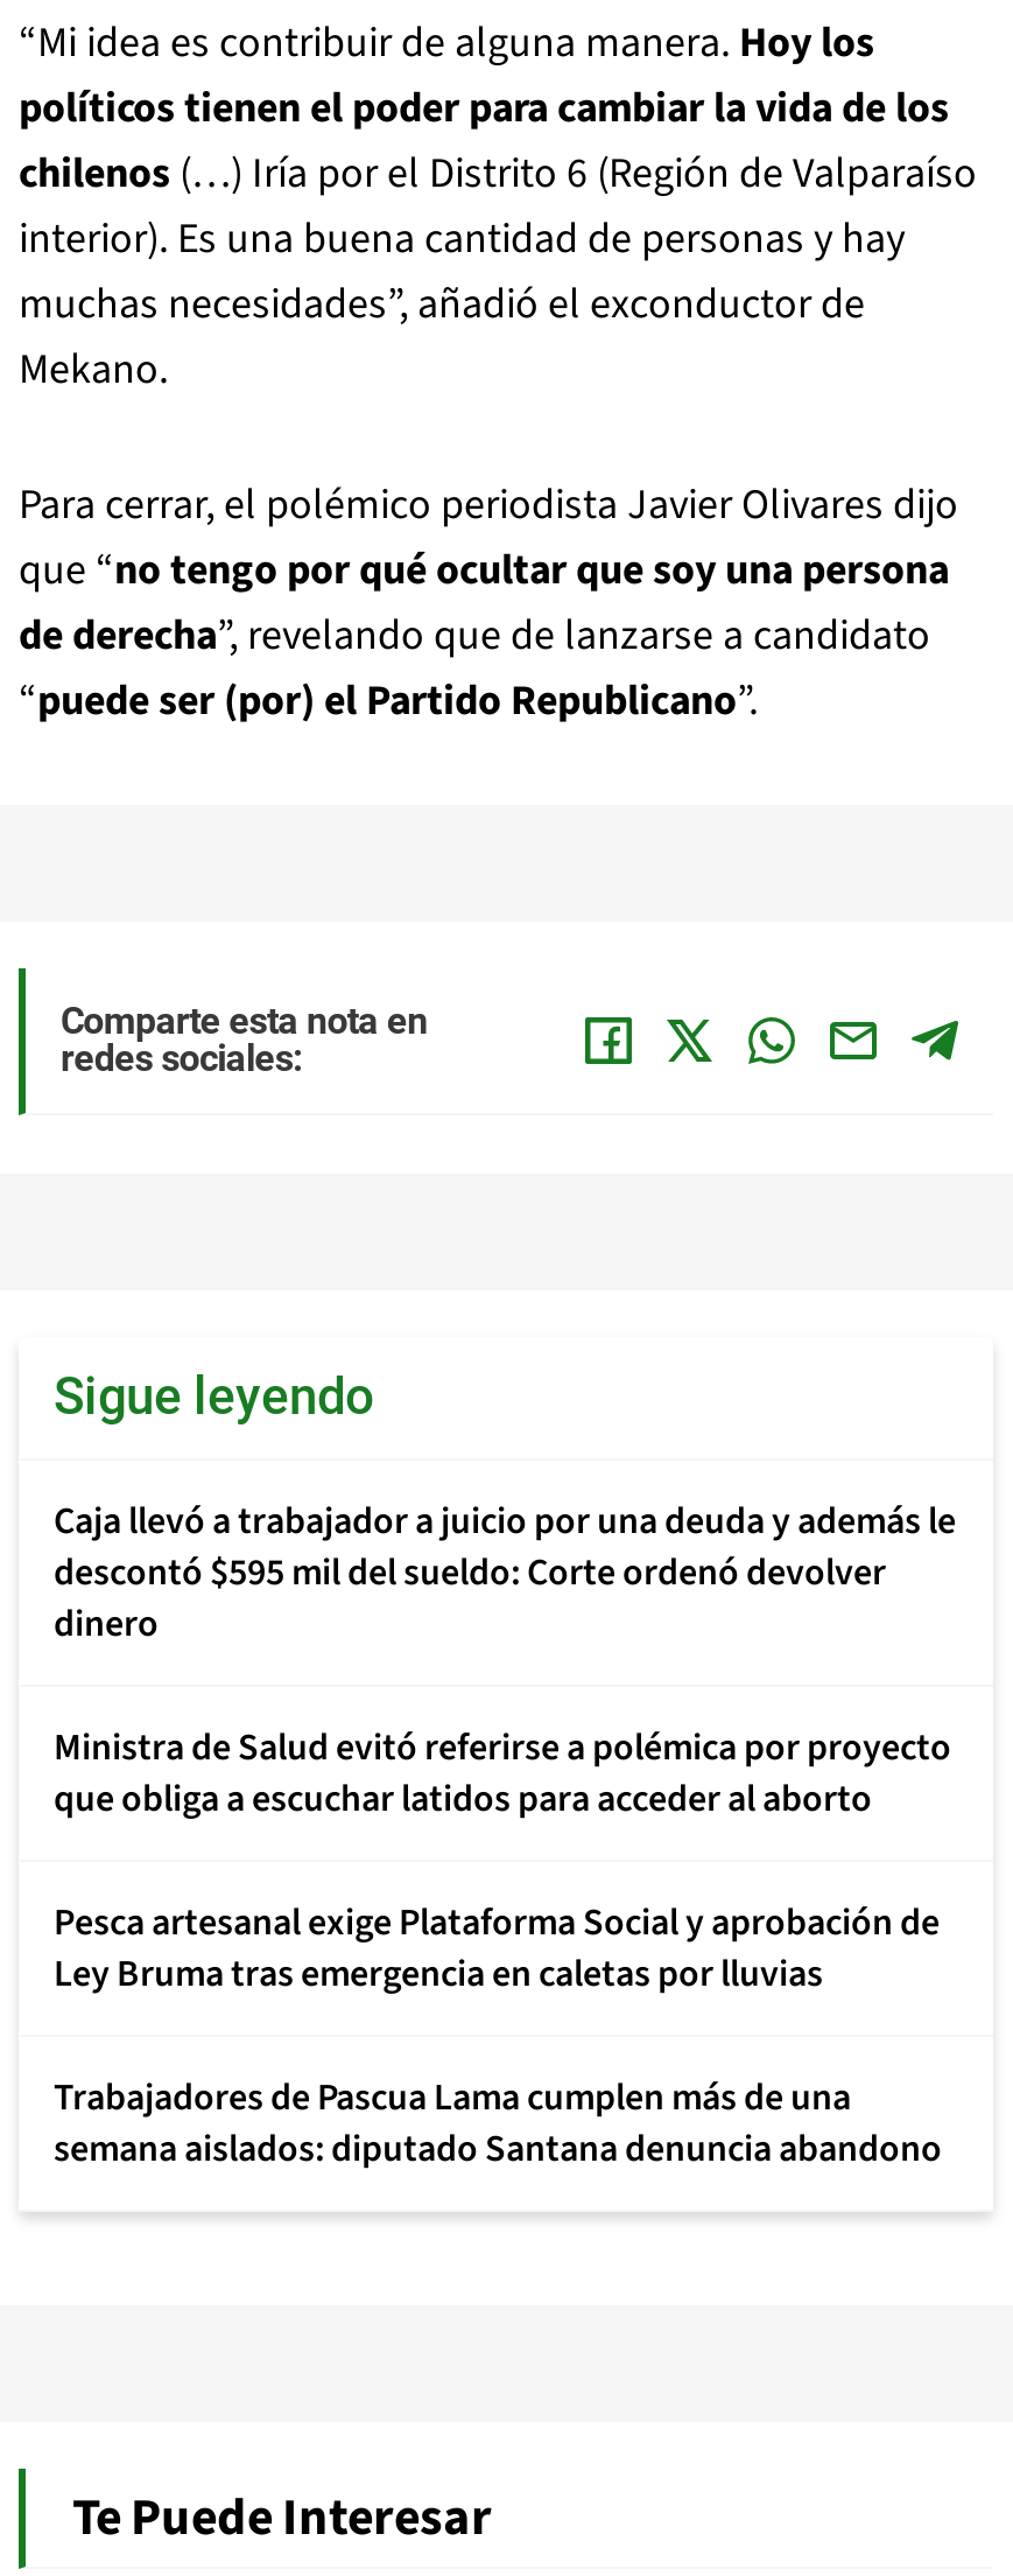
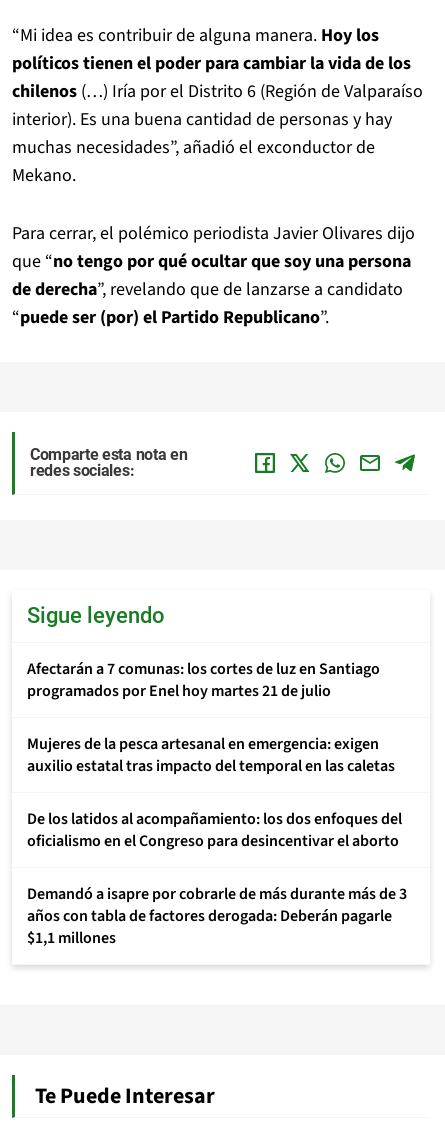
- Caja llevó a trabajador a juicio por una deuda y además le
- descontó $595 mil del sueldo: Corte ordenó devolver
- dinero
+ Afectarán a 7 comunas: los cortes de luz en Santiago
+ programados por Enel hoy martes 21 de julio

- Ministra de Salud evitó referirse a polémica por proyecto
- que obliga a escuchar latidos para acceder al aborto
+ Mujeres de la pesca artesanal en emergencia: exigen
+ auxilio estatal tras impacto del temporal en las caletas

- Pesca artesanal exige Plataforma Social y aprobación de
- Ley Bruma tras emergencia en caletas por lluvias
+ De los latidos al acompañamiento: los dos enfoques del
+ oficialismo en el Congreso para desincentivar el aborto

- Trabajadores de Pascua Lama cumplen más de una
- semana aislados: diputado Santana denuncia abandono
+ Demandó a isapre por cobrarle de más durante más de 3
+ años con tabla de factores derogada: Deberán pagarle
+ $1,1 millones
